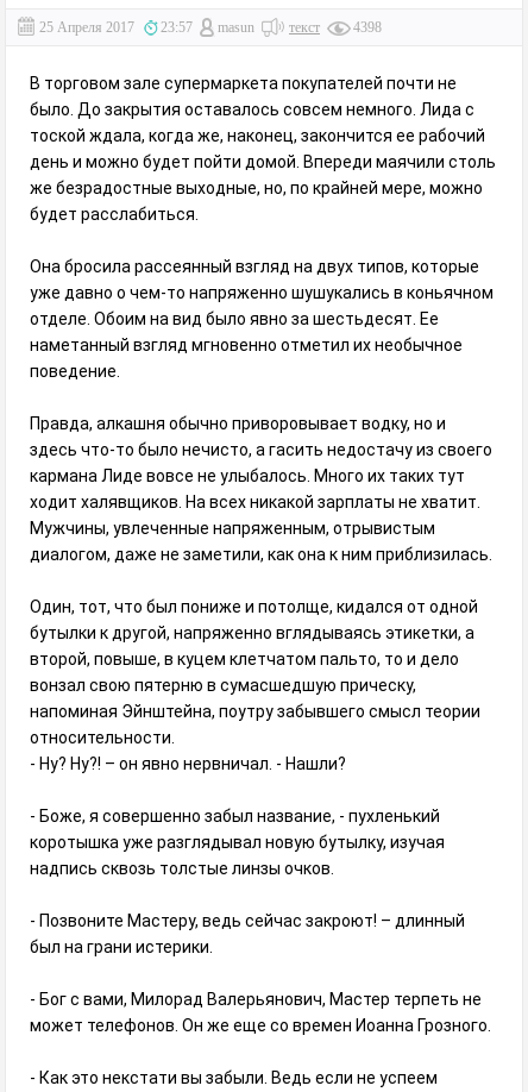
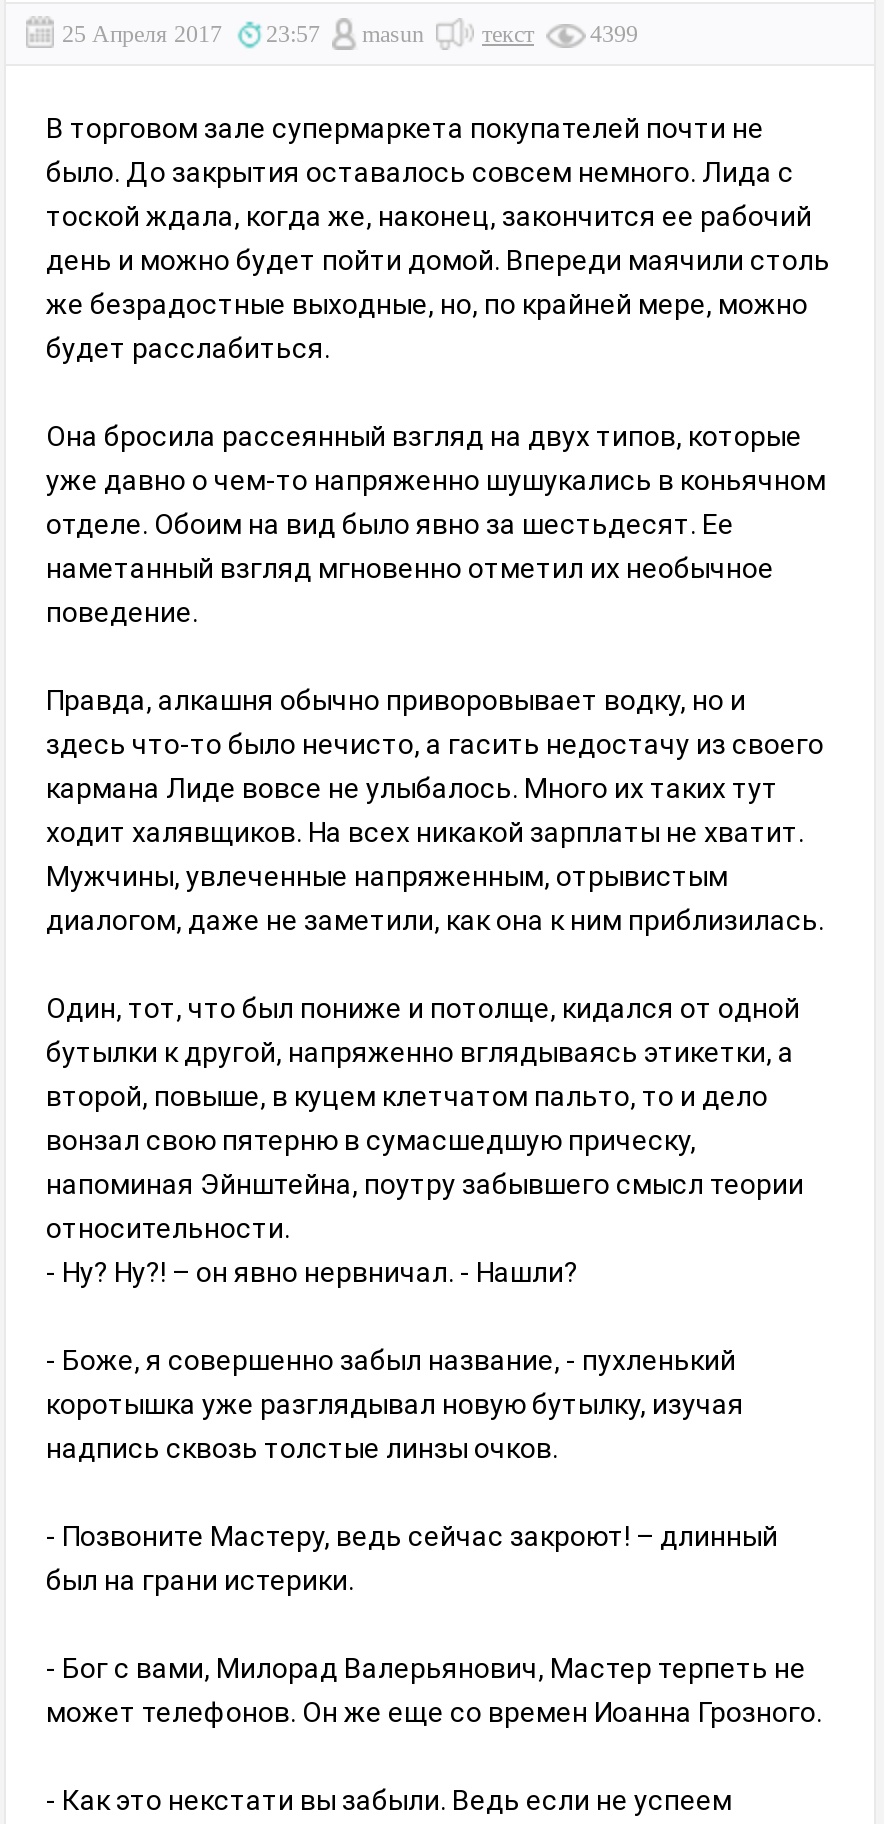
- текст 4398
+ текст 4399
